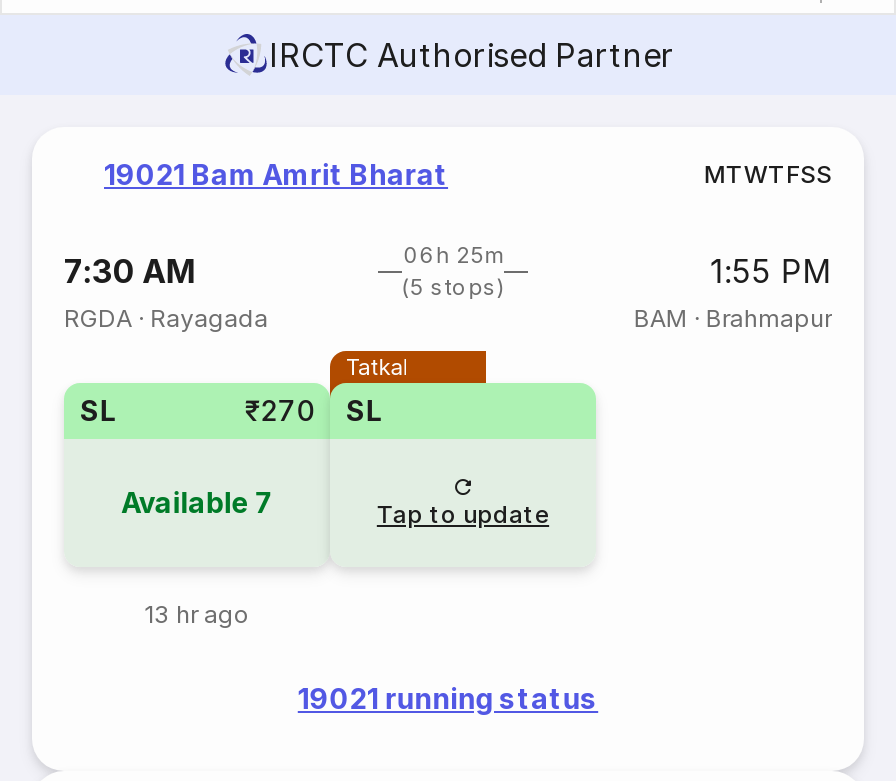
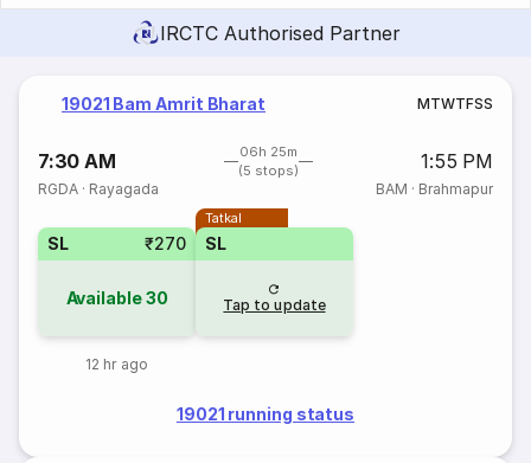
- Available 7
+ Available 30

- 13 hr ago
+ 12 hr ago
